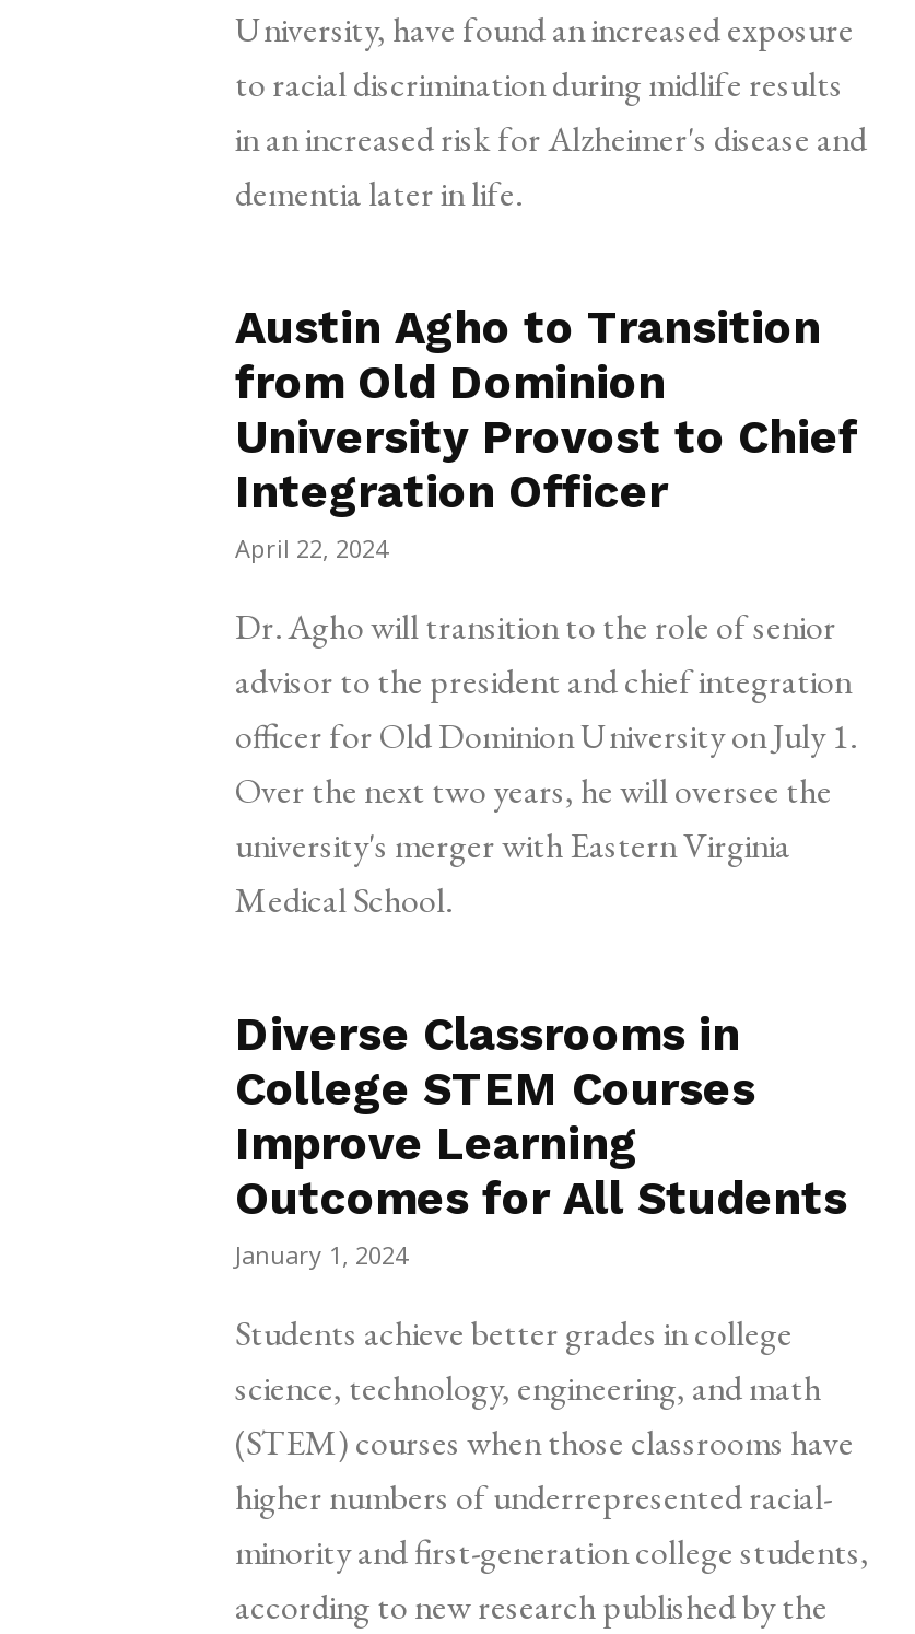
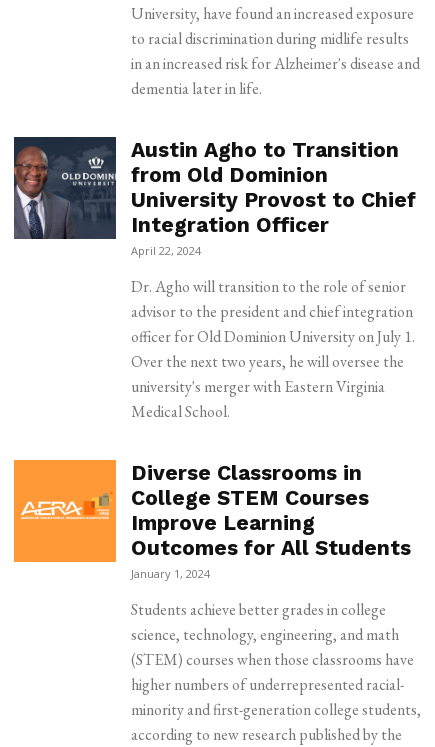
+ [image]

+ [image]
